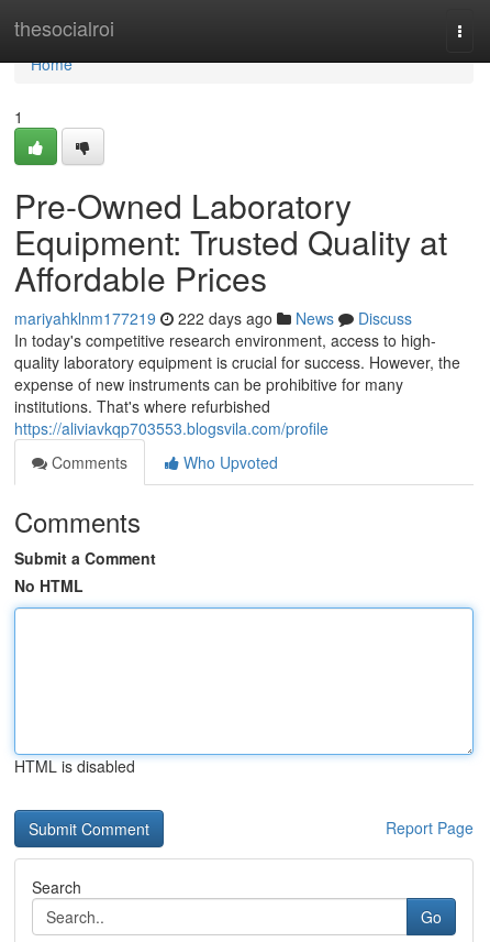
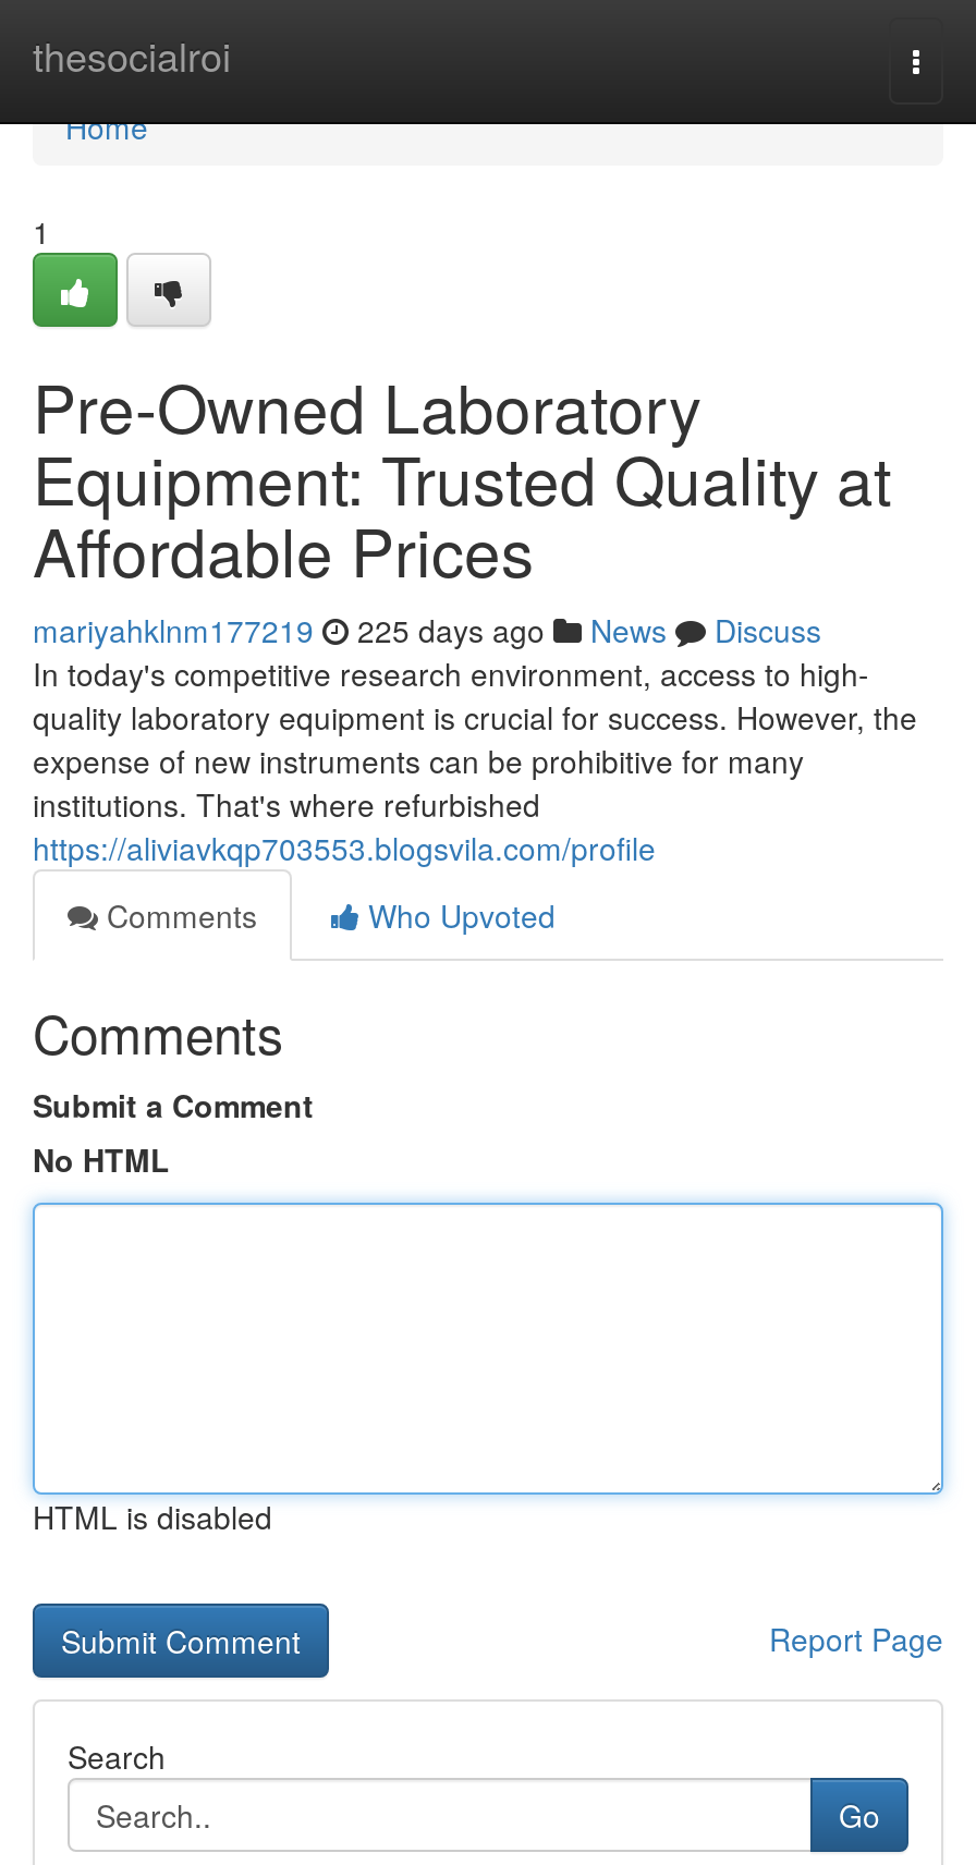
- mariyahklnm177219 222 days ago News Discuss
+ mariyahklnm177219 225 days ago News Discuss
